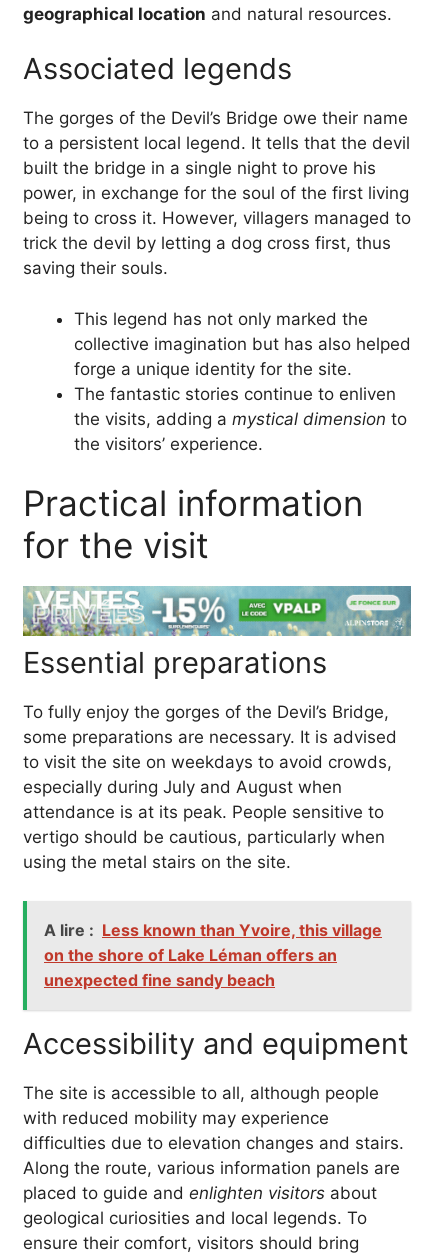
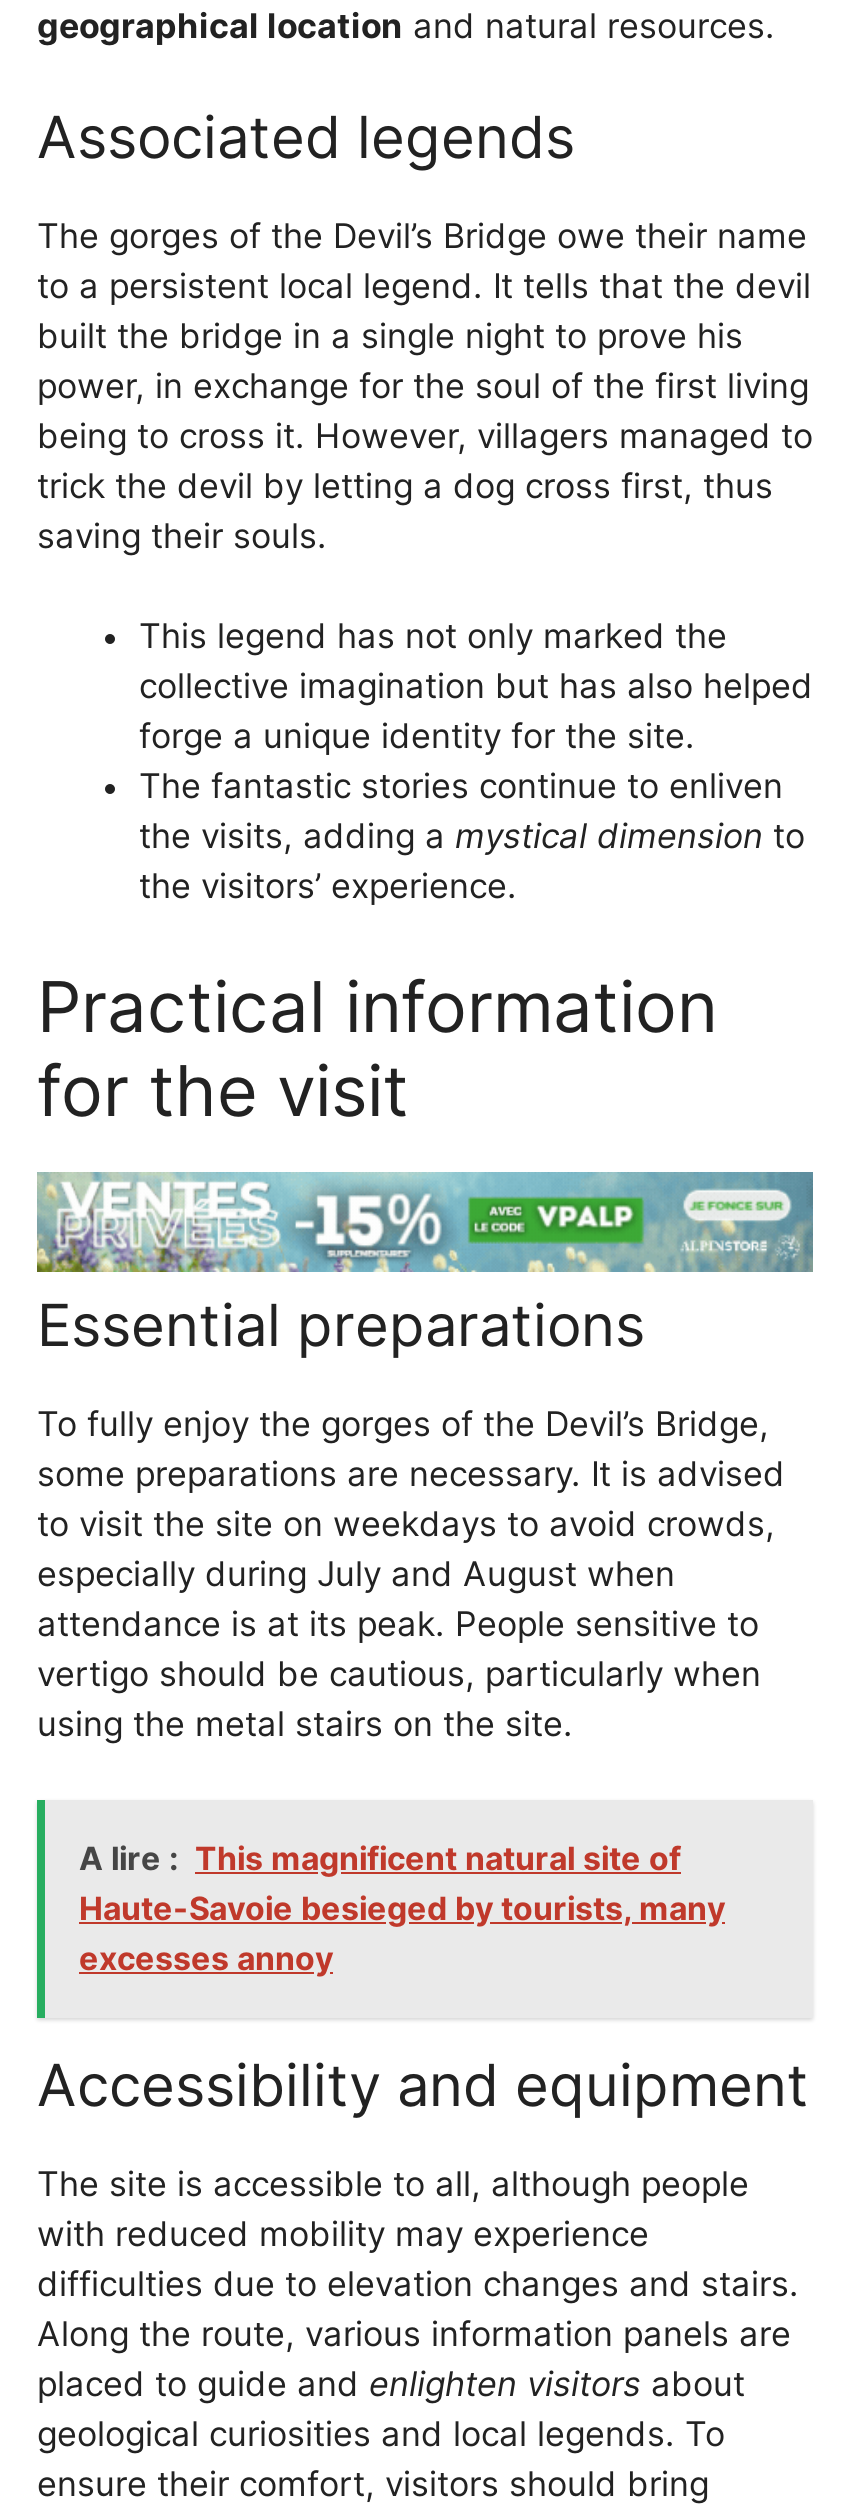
- A lire : Less known than Yvoire, this village
- on the shore of Lake Léman offers an
- unexpected fine sandy beach
+ A lire : This magnificent natural site of
+ Haute-Savoie besieged by tourists, many
+ excesses annoy
